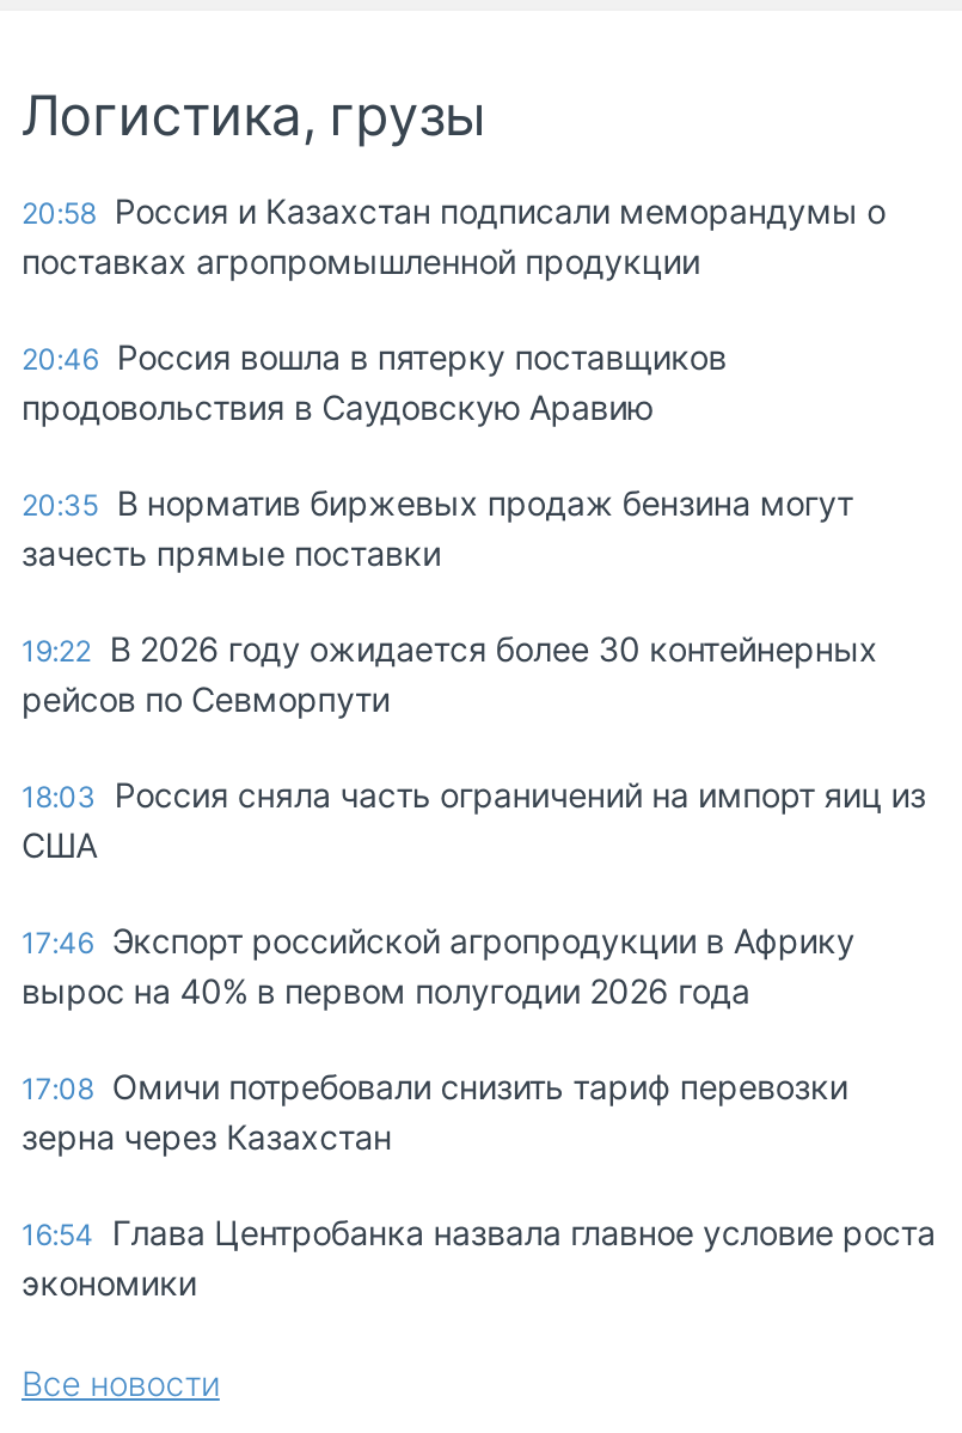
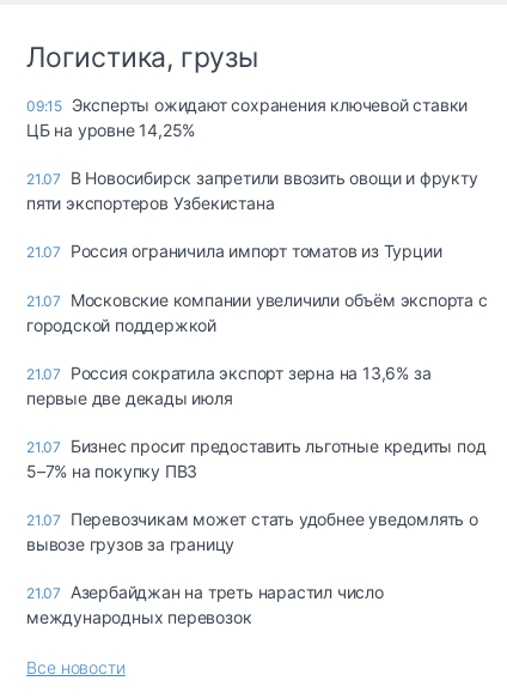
- 20:58 Россия и Казахстан подписали меморандумы о
- поставках агропромышленной продукции
+ 09:15 Эксперты ожидают сохранения ключевой ставки
+ ЦБ на уровне 14,25%

- 20:46 Россия вошла в пятерку поставщиков
- продовольствия в Саудовскую Аравию
+ 21.07 В Новосибирск запретили ввозить овощи и фрукту
+ пяти экспортеров Узбекистана

- 20:35 В норматив биржевых продаж бензина могут
- зачесть прямые поставки
+ 21.07 Россия ограничила импорт томатов из Турции

- 19:22 В 2026 году ожидается более 30 контейнерных
- рейсов по Севморпути
+ 21.07 Московские компании увеличили объём экспорта с
+ городской поддержкой

- 18:03 Россия сняла часть ограничений на импорт яиц из
- США
+ 21.07 Россия сократила экспорт зерна на 13,6% за
+ первые две декады июля

- 17:46 Экспорт российской агропродукции в Африку
- вырос на 40% в первом полугодии 2026 года
+ 21.07 Бизнес просит предоставить льготные кредиты под
+ 5–7% на покупку ПВЗ

- 17:08 Омичи потребовали снизить тариф перевозки
- зерна через Казахстан
+ 21.07 Перевозчикам может стать удобнее уведомлять о
+ вывозе грузов за границу

- 16:54 Глава Центробанка назвала главное условие роста
- экономики
+ 21.07 Азербайджан на треть нарастил число
+ международных перевозок
